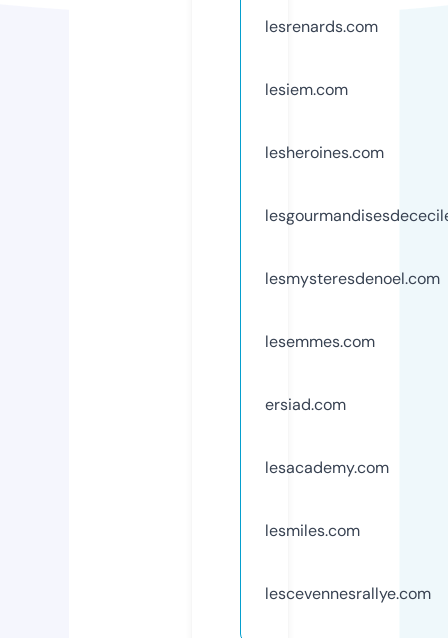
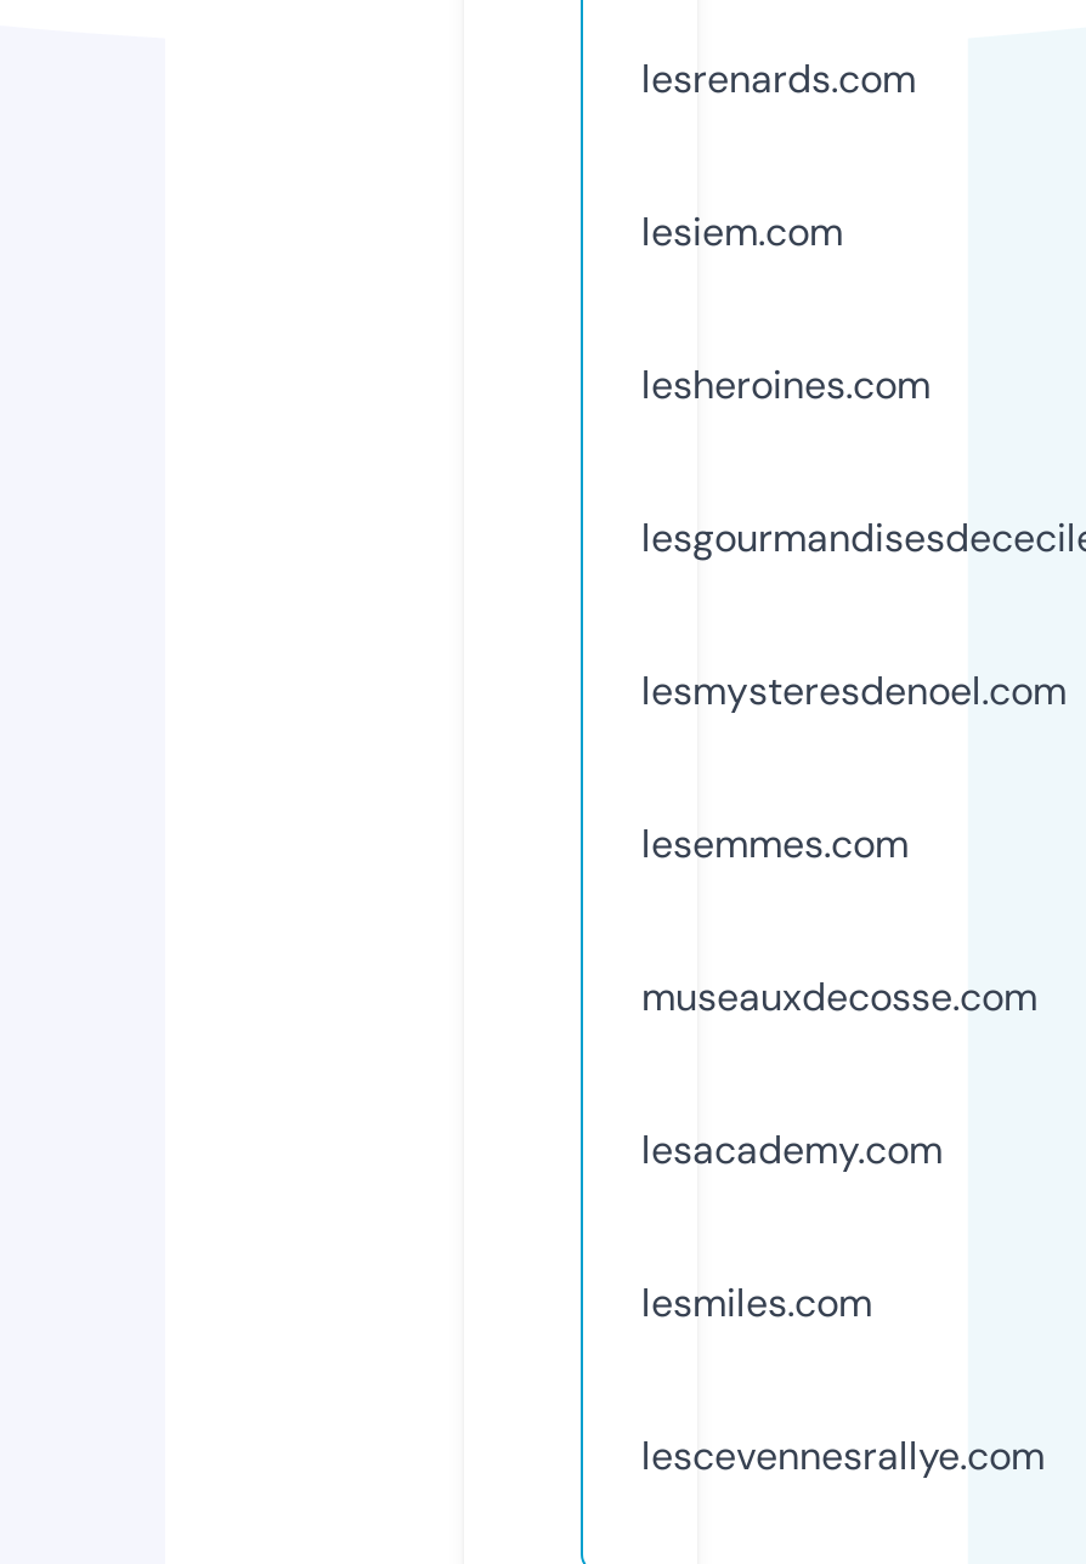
- ersiad.com
+ museauxdecosse.com
